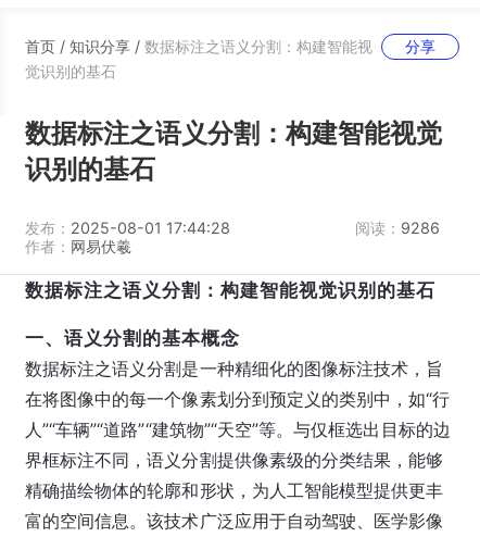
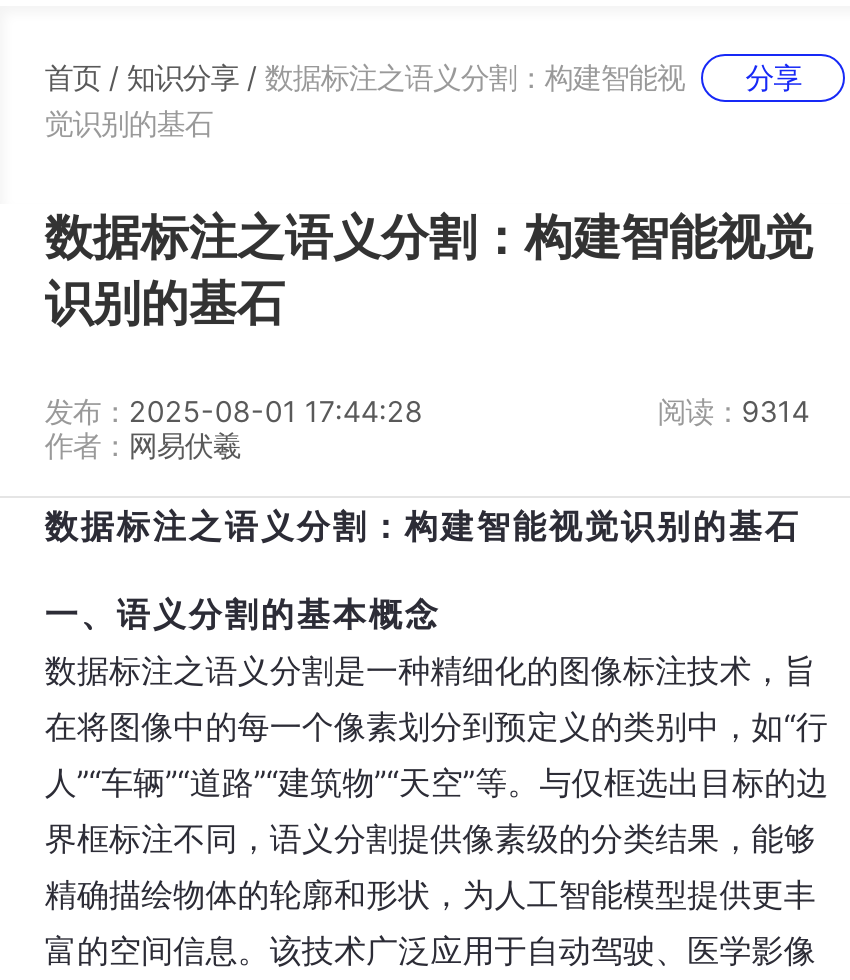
- 阅读：9286
+ 阅读：9314
